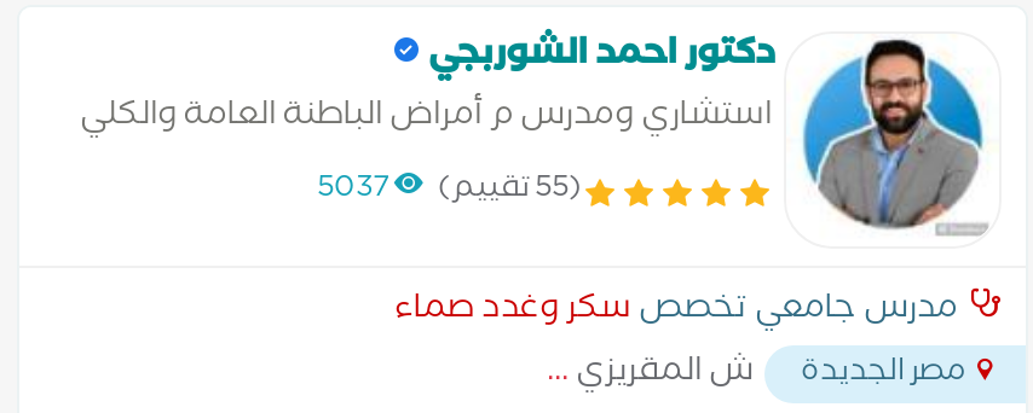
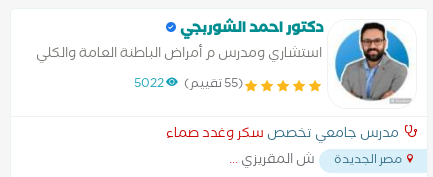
- 5037
+ 5022
